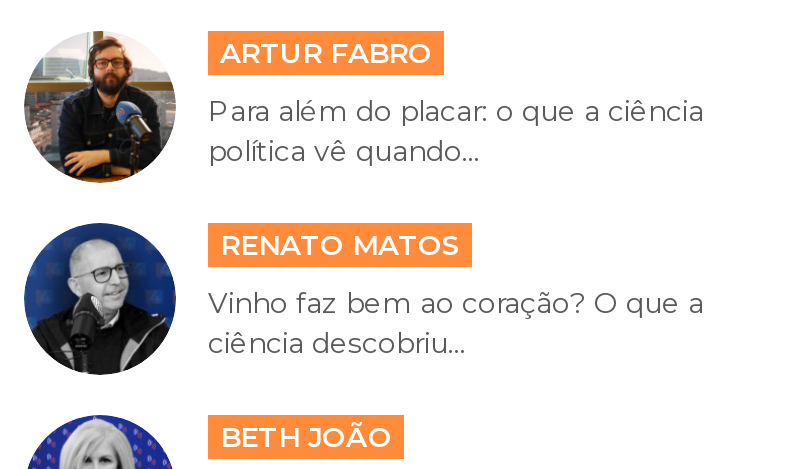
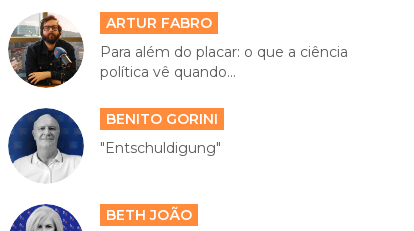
- [image]
- Vinho faz bem ao coração? O que a
- ciência descobriu...
+ [image]
+ "Entschuldigung"

- RENATO MATOS
+ BENITO GORINI
